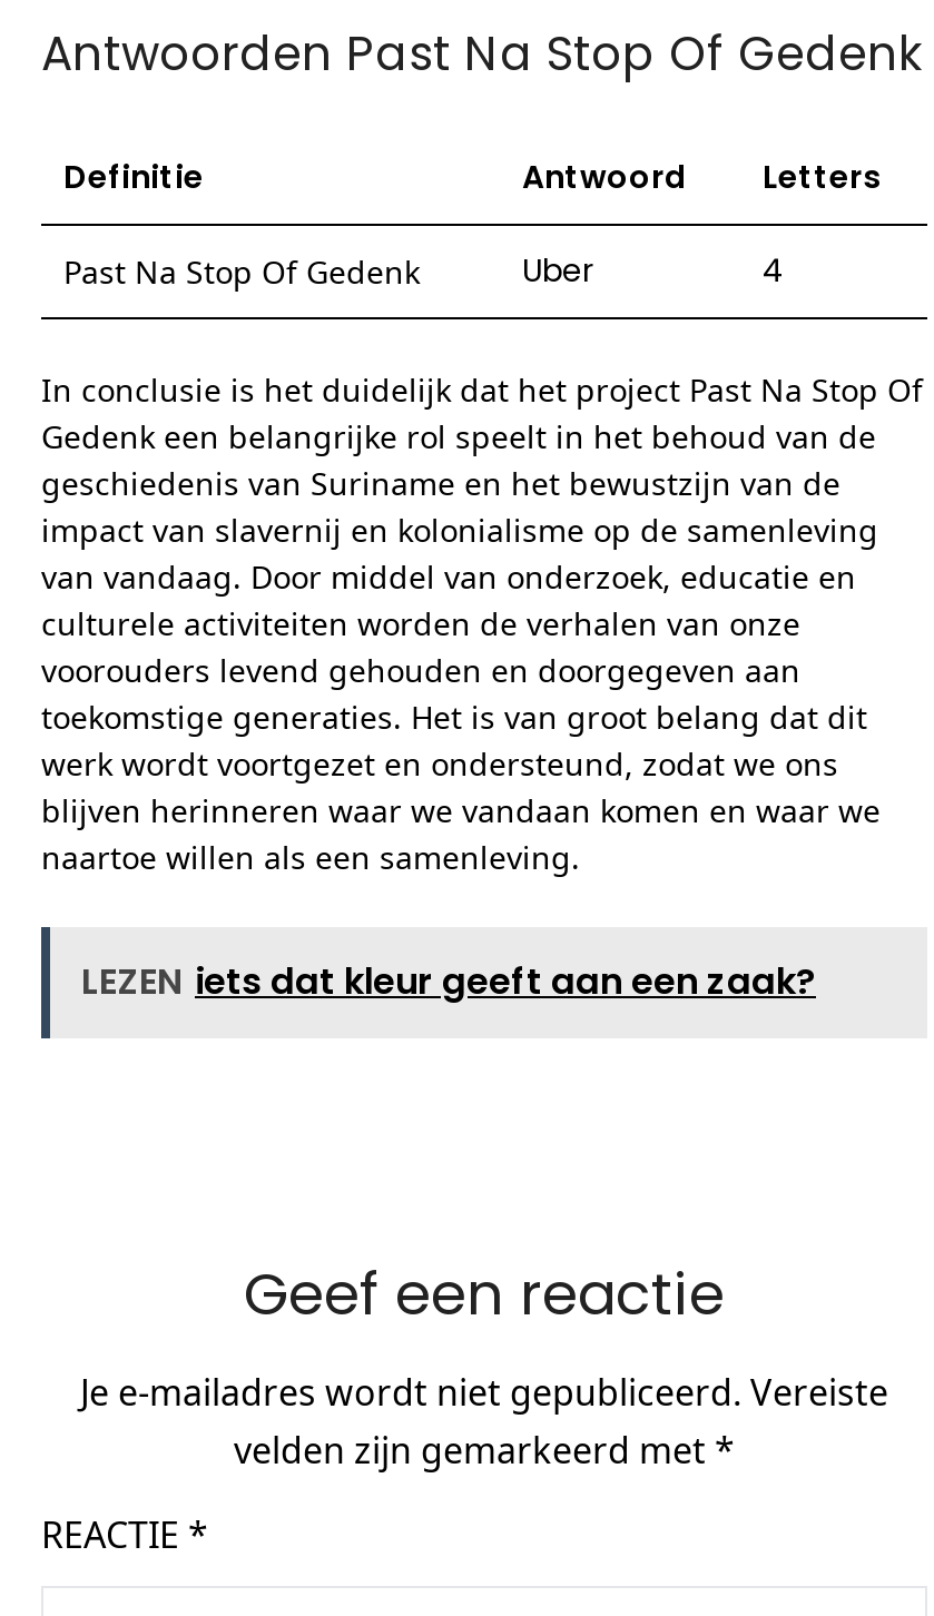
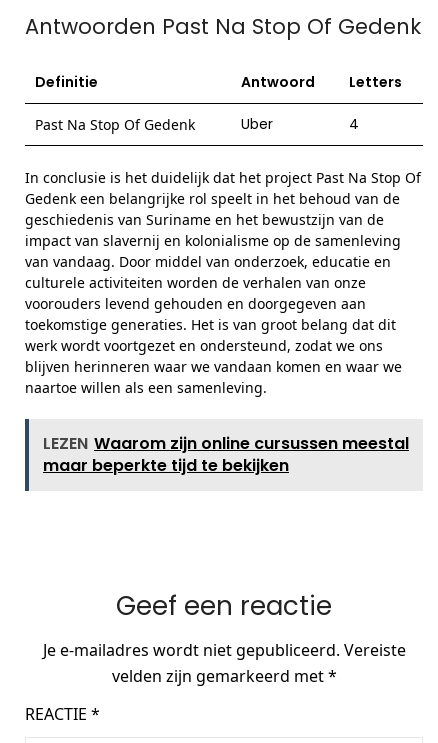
- LEZEN iets dat kleur geeft aan een zaak?
+ LEZEN Waarom zijn online cursussen meestal
+ maar beperkte tijd te bekijken
